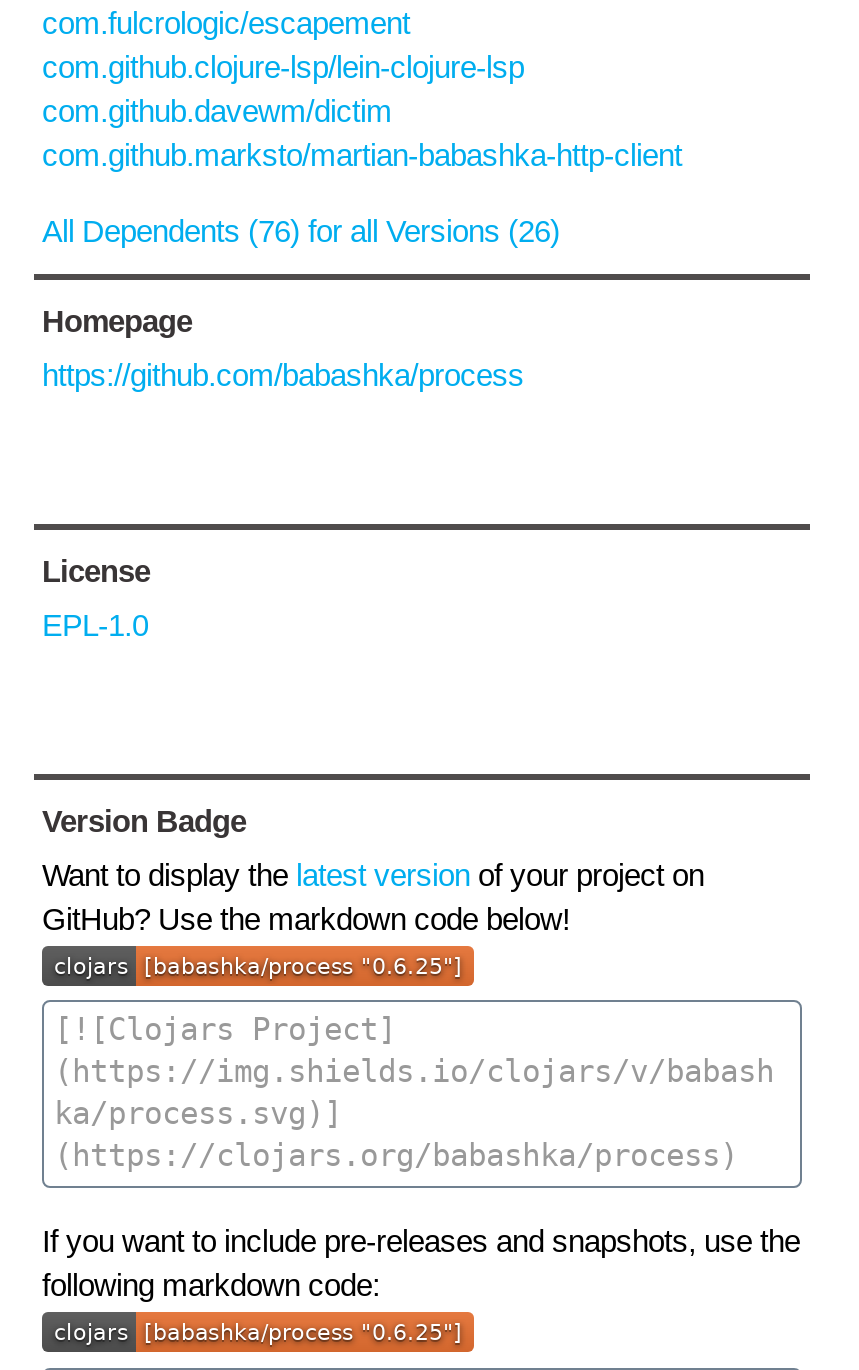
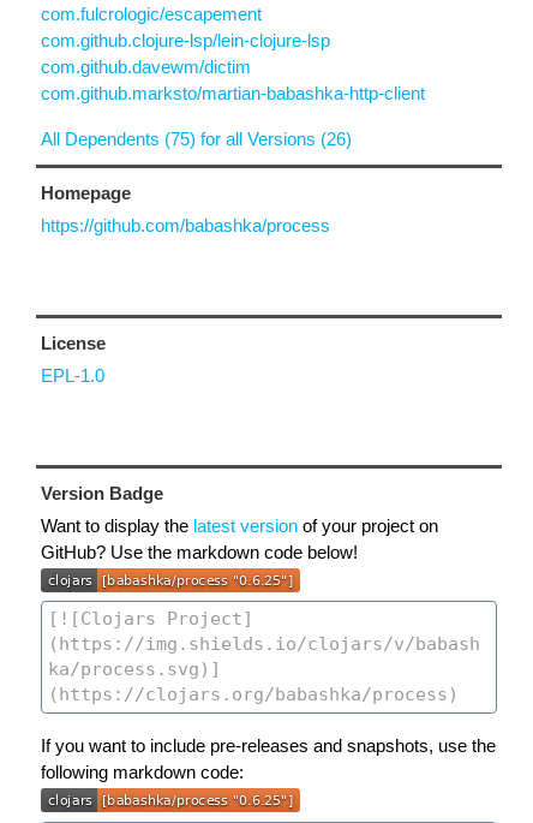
- All Dependents (76) for all Versions (26)
+ All Dependents (75) for all Versions (26)
